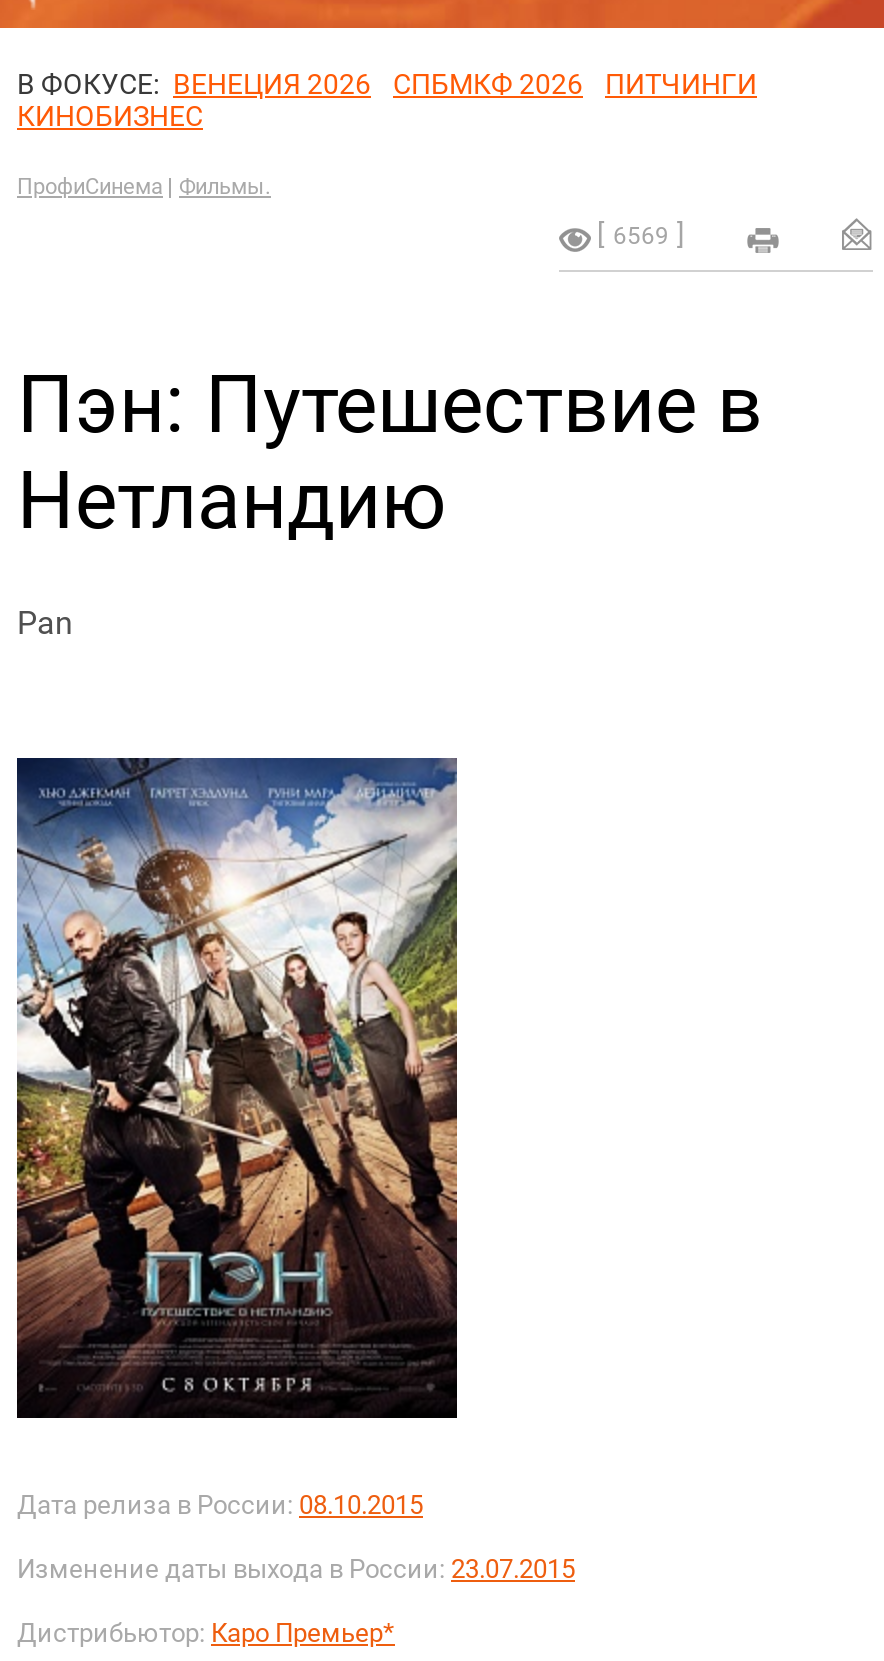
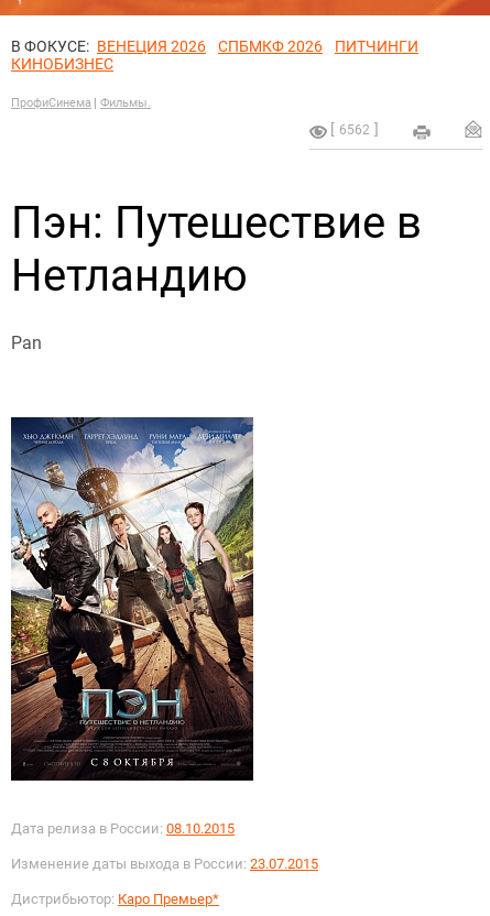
- 6569
+ 6562
